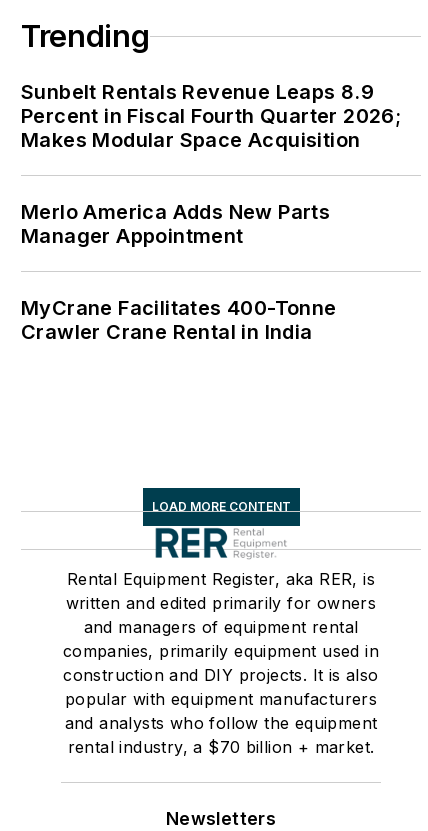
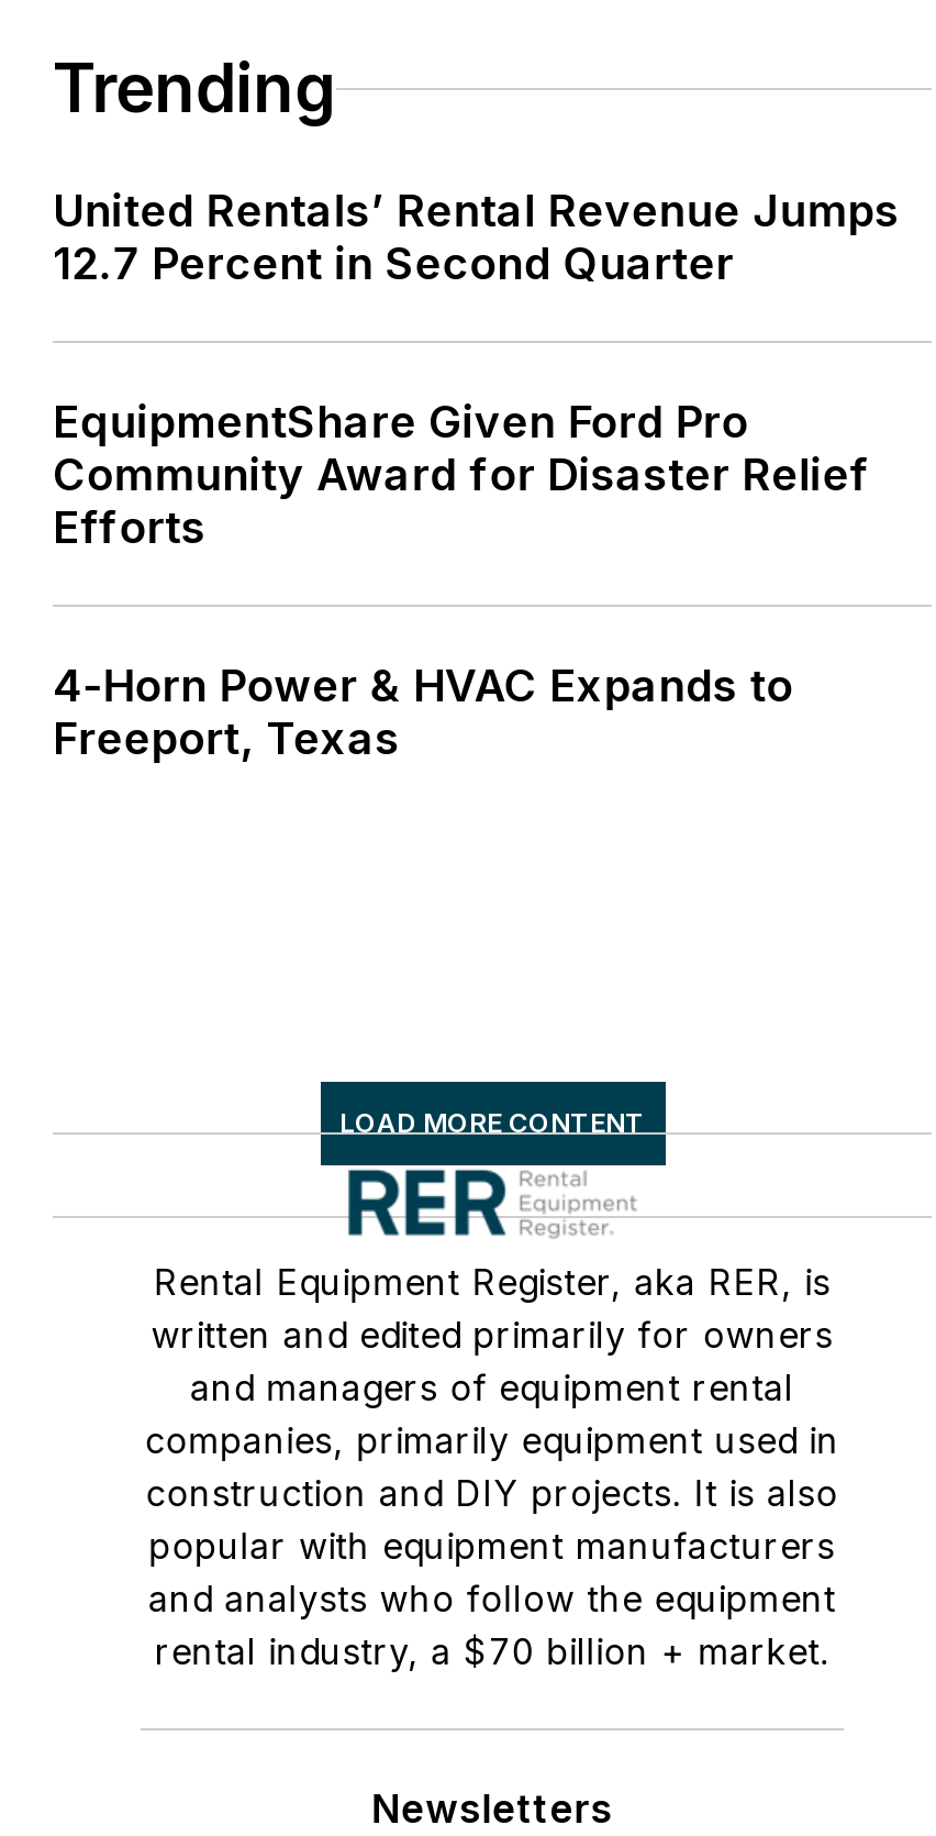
- Sunbelt Rentals Revenue Leaps 8.9
- Percent in Fiscal Fourth Quarter 2026;
- Makes Modular Space Acquisition
+ United Rentals’ Rental Revenue Jumps
+ 12.7 Percent in Second Quarter

- Merlo America Adds New Parts
- Manager Appointment
+ EquipmentShare Given Ford Pro
+ Community Award for Disaster Relief
+ Efforts

- MyCrane Facilitates 400-Tonne
- Crawler Crane Rental in India
+ 4-Horn Power & HVAC Expands to
+ Freeport, Texas
